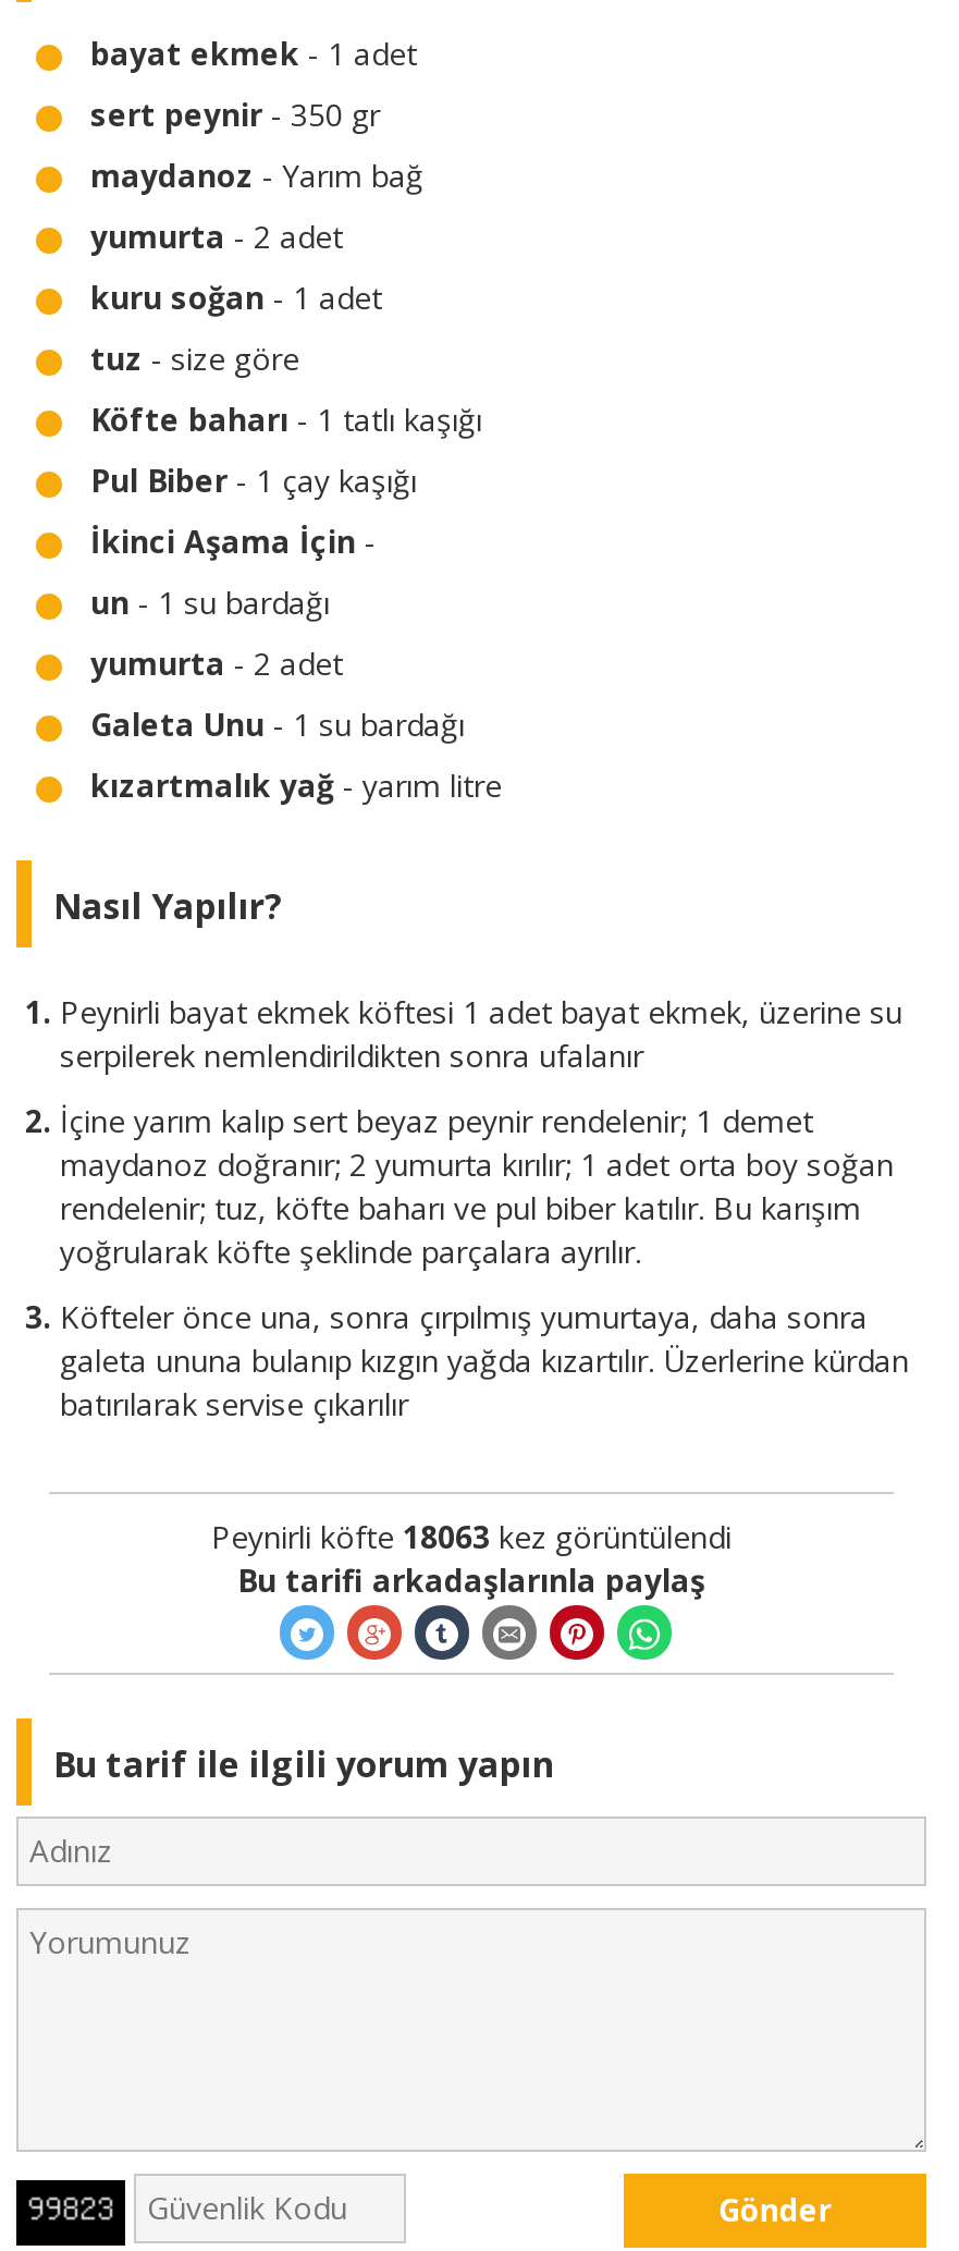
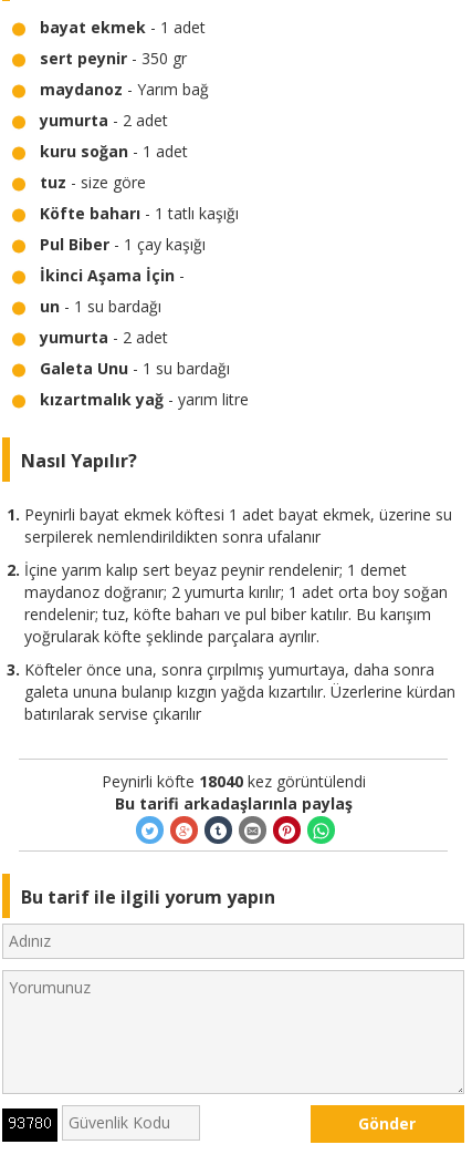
- Peynirli köfte 18063 kez görüntülendi
+ Peynirli köfte 18040 kez görüntülendi
